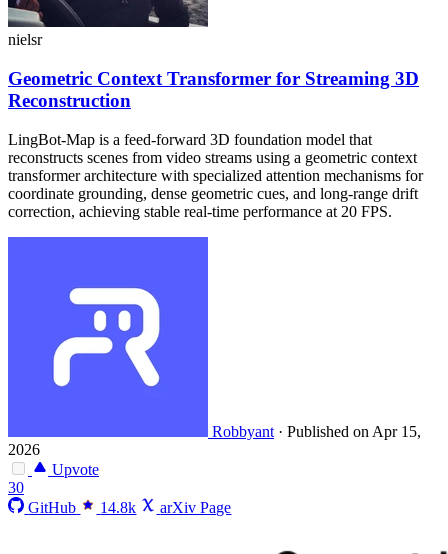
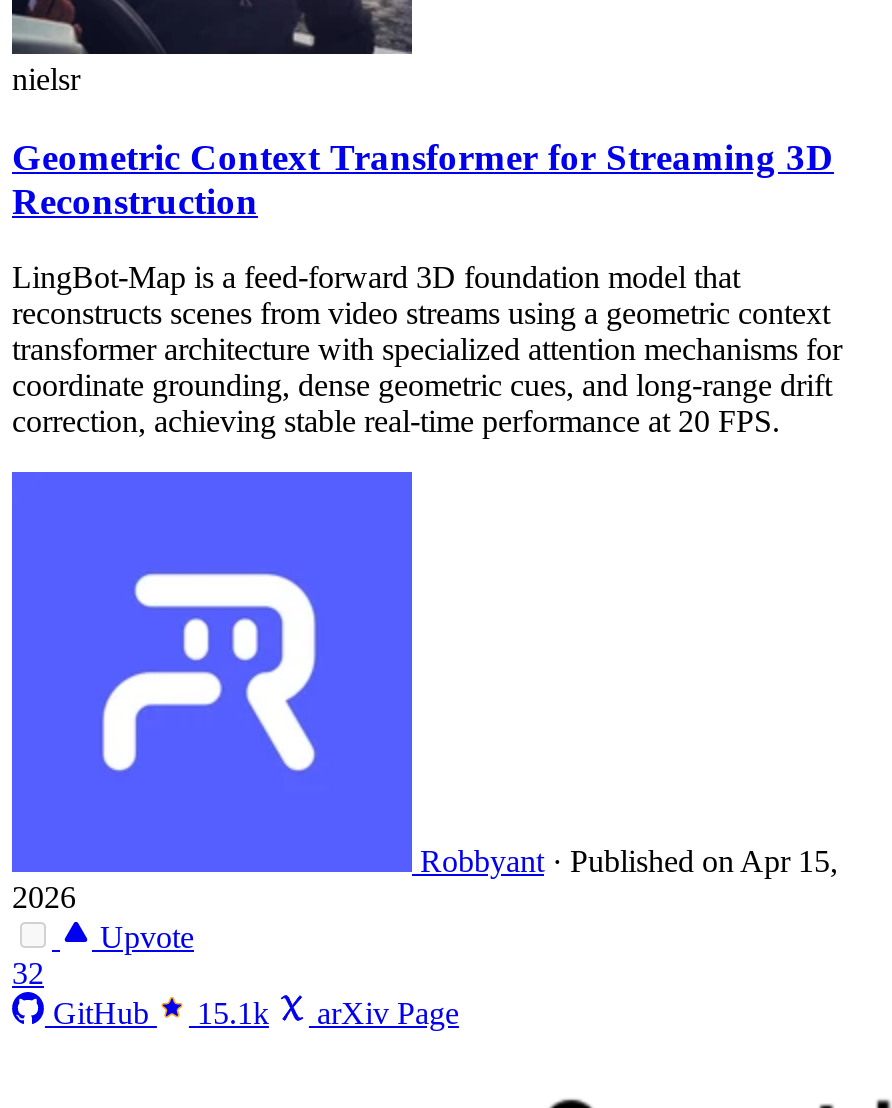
- 30
+ 32

- GitHub 14.8k arXiv Page
+ GitHub 15.1k arXiv Page
